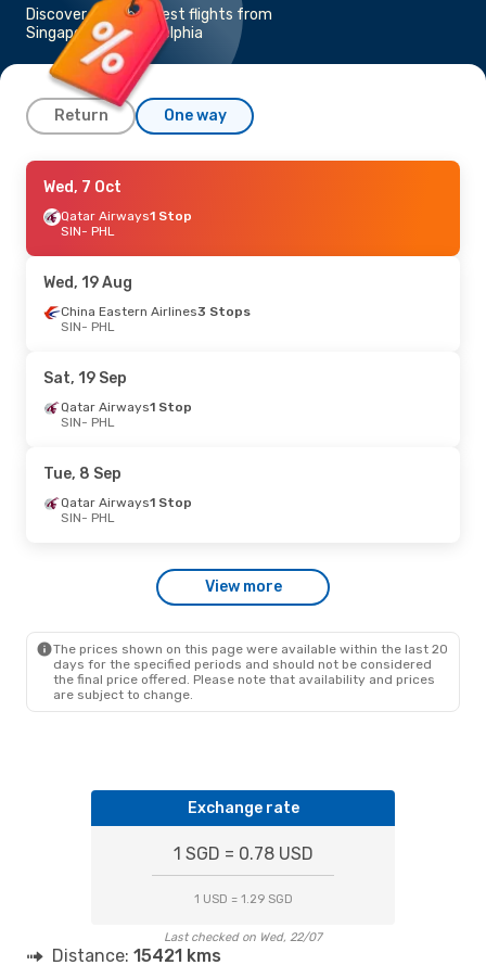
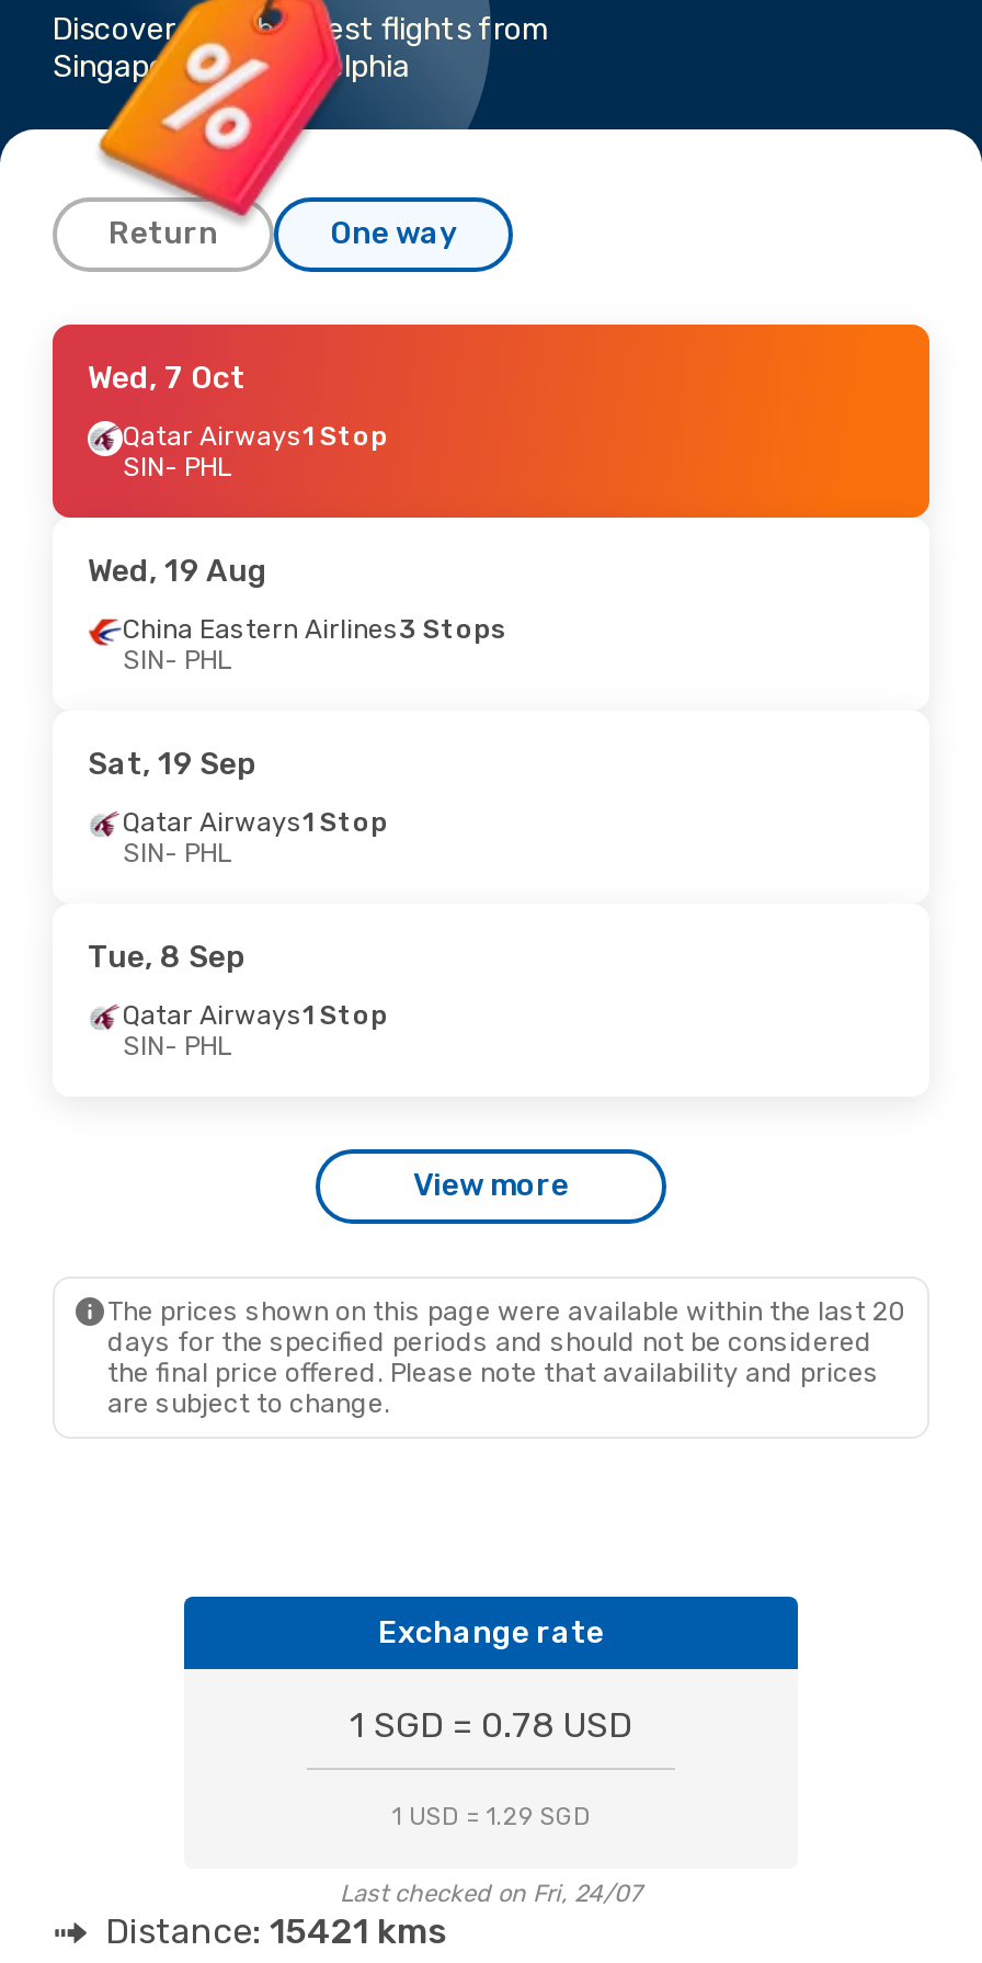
- Last checked on Wed, 22/07
+ Last checked on Fri, 24/07
